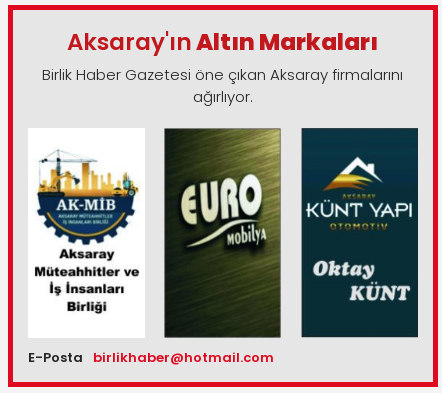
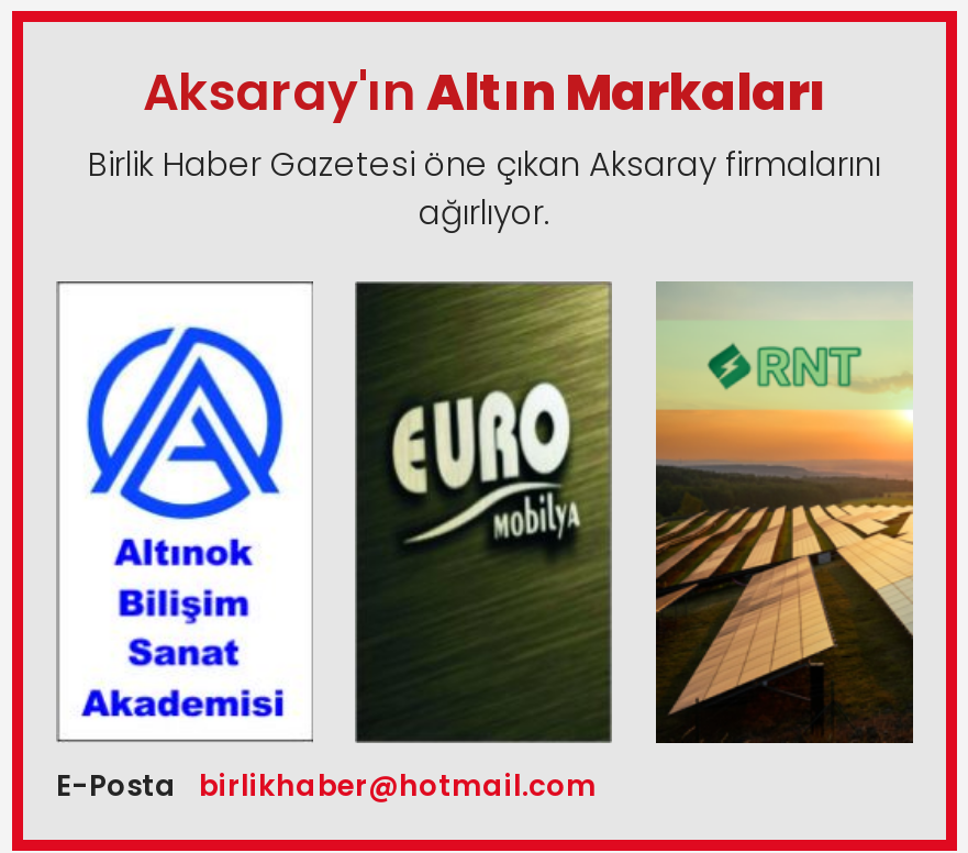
- [image]
+ [image]

- [image]
+ [image]
